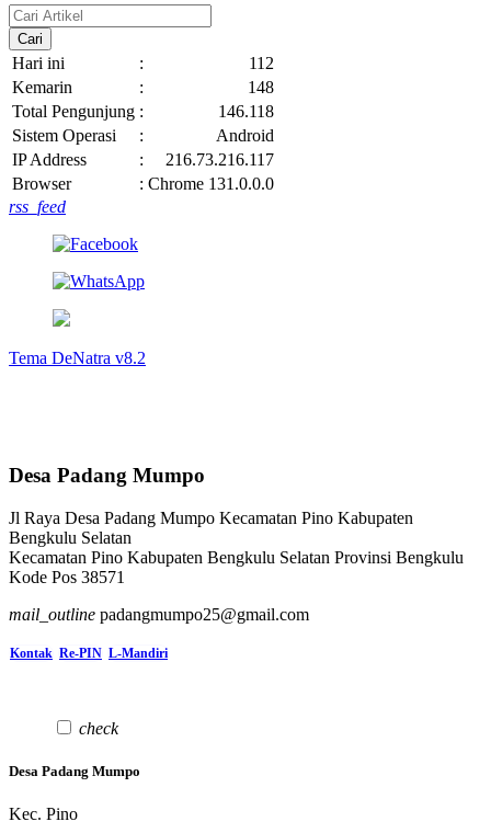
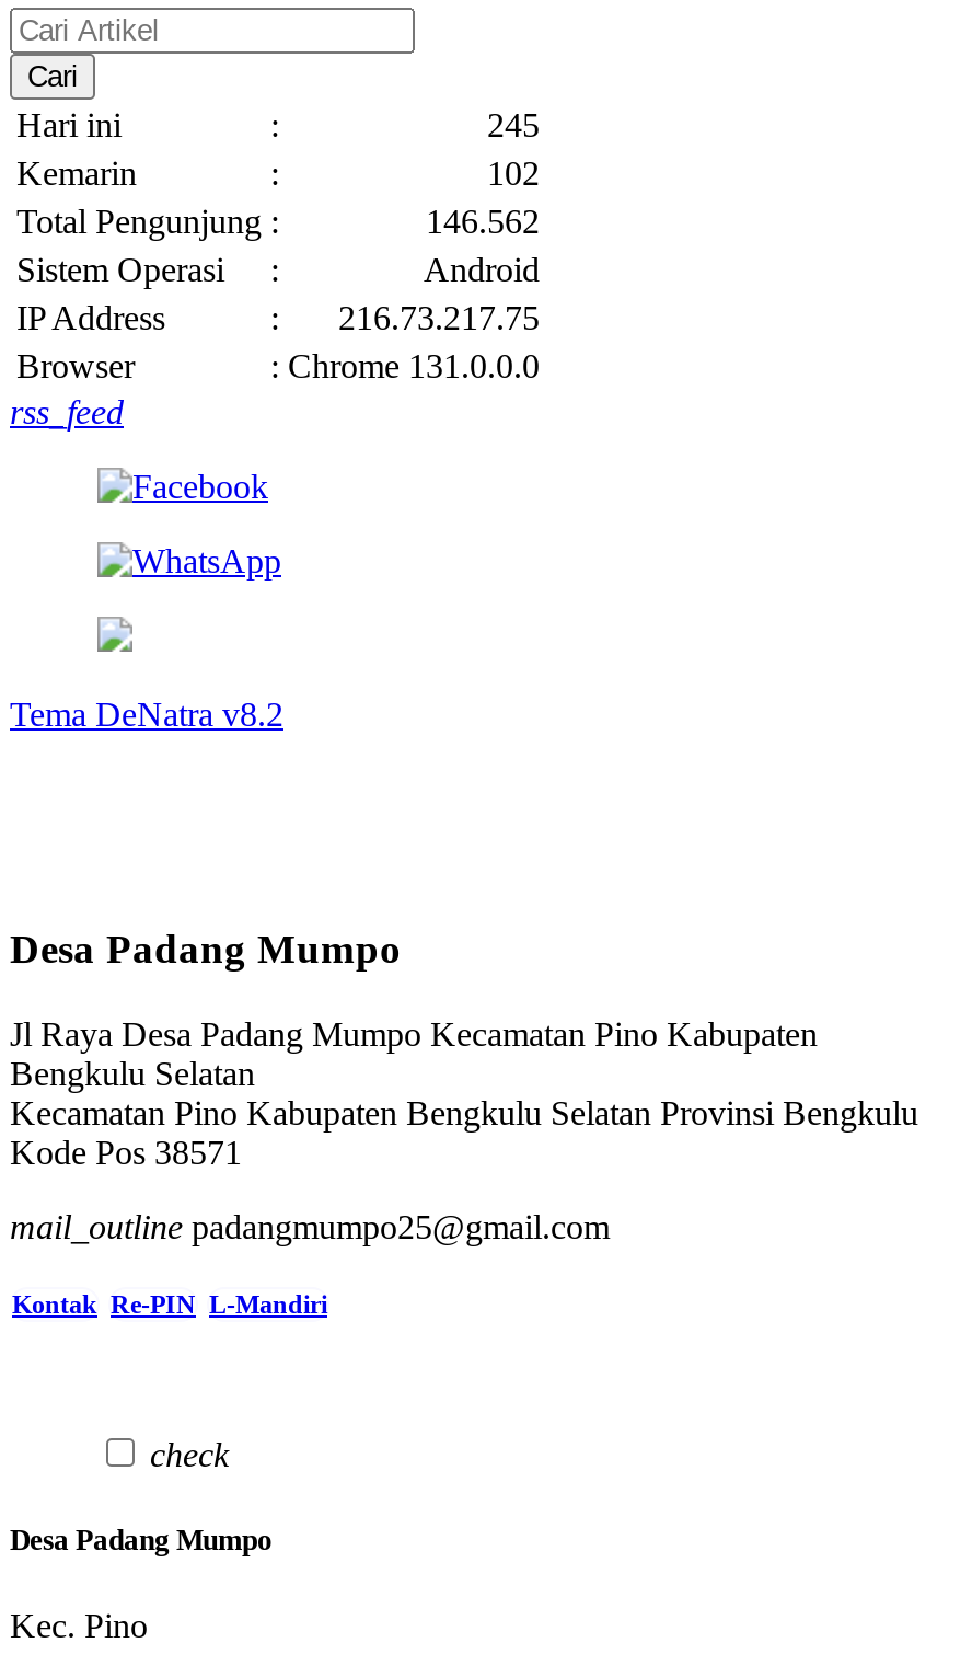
- 112
+ 245

- 148
+ 102

- 146.118
+ 146.562

- 216.73.216.117
+ 216.73.217.75
